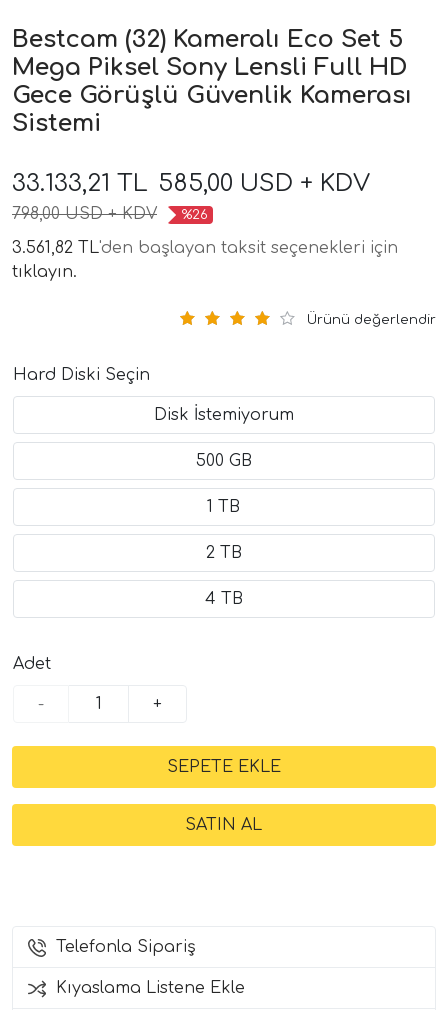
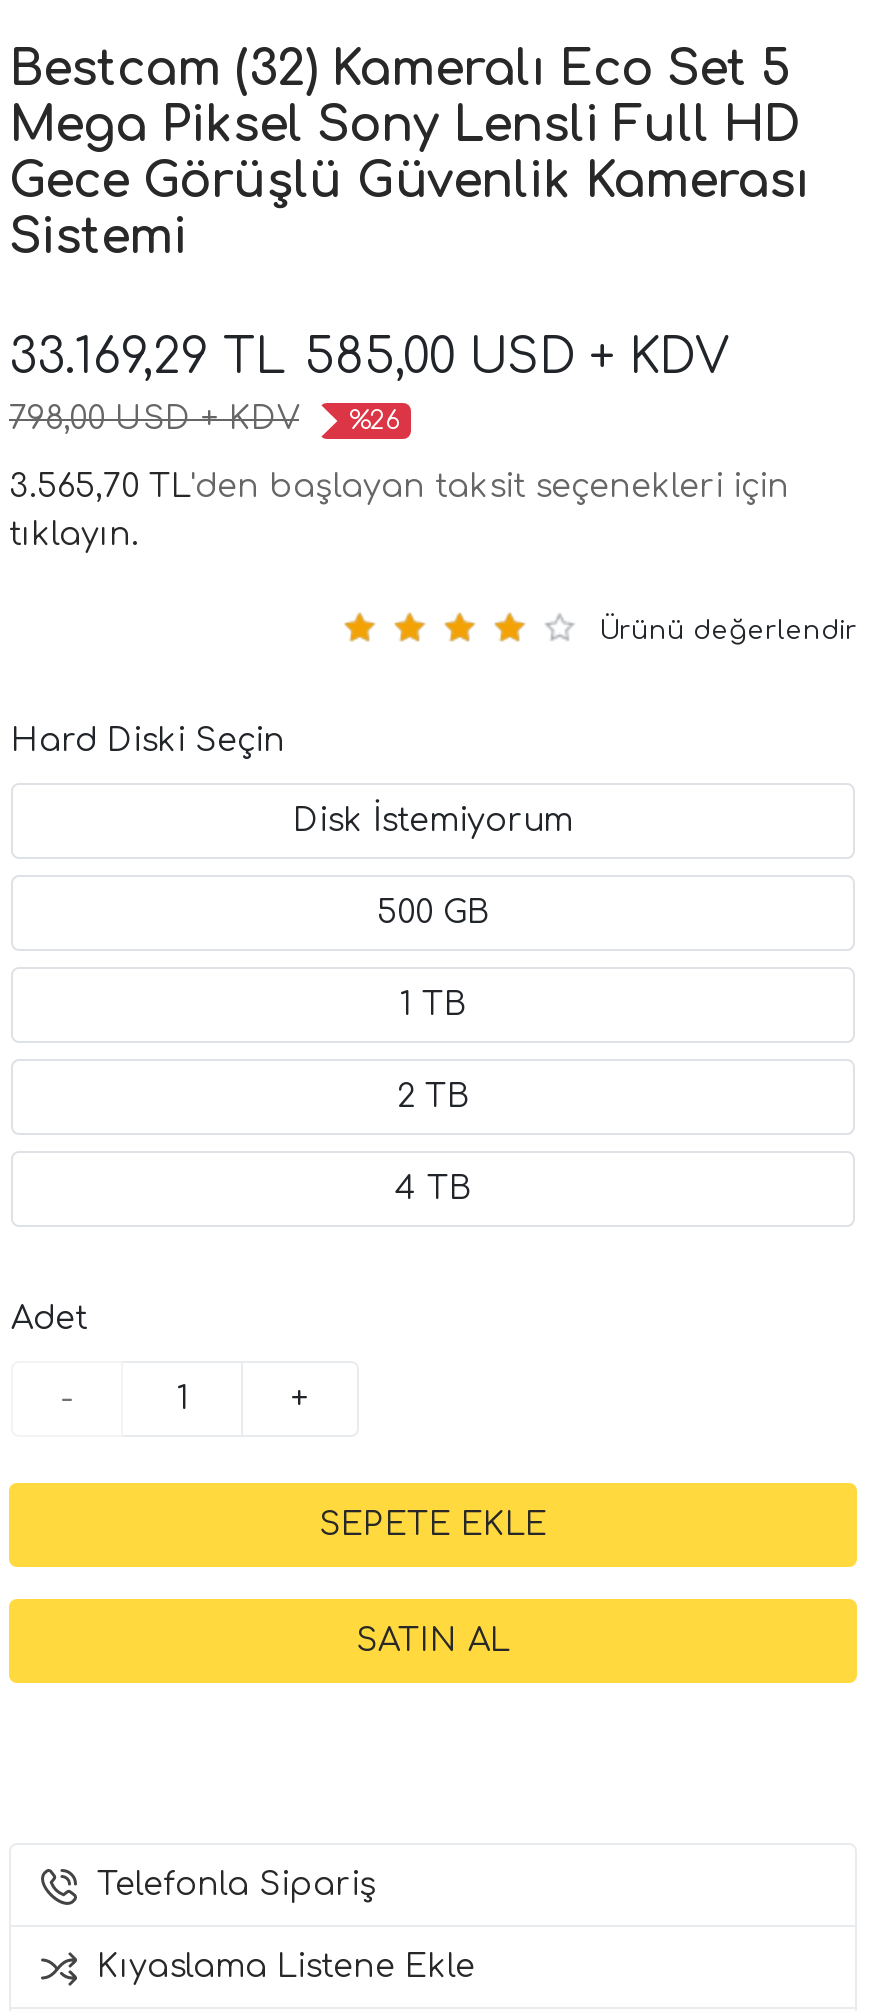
- 33.133,21 TL 585,00 USD + KDV
+ 33.169,29 TL 585,00 USD + KDV

- 3.561,82 TL'den başlayan taksit seçenekleri için
+ 3.565,70 TL'den başlayan taksit seçenekleri için
